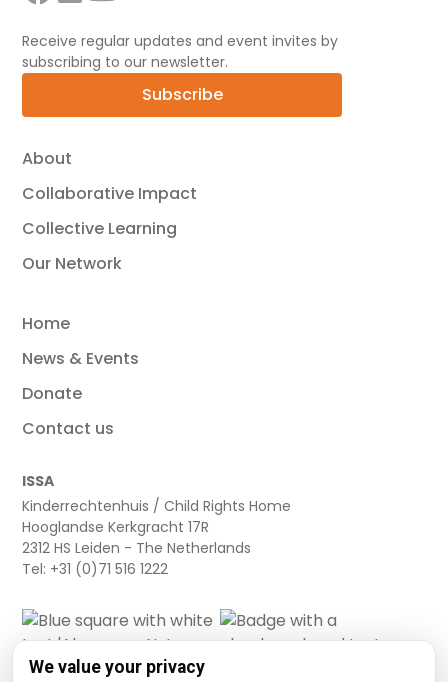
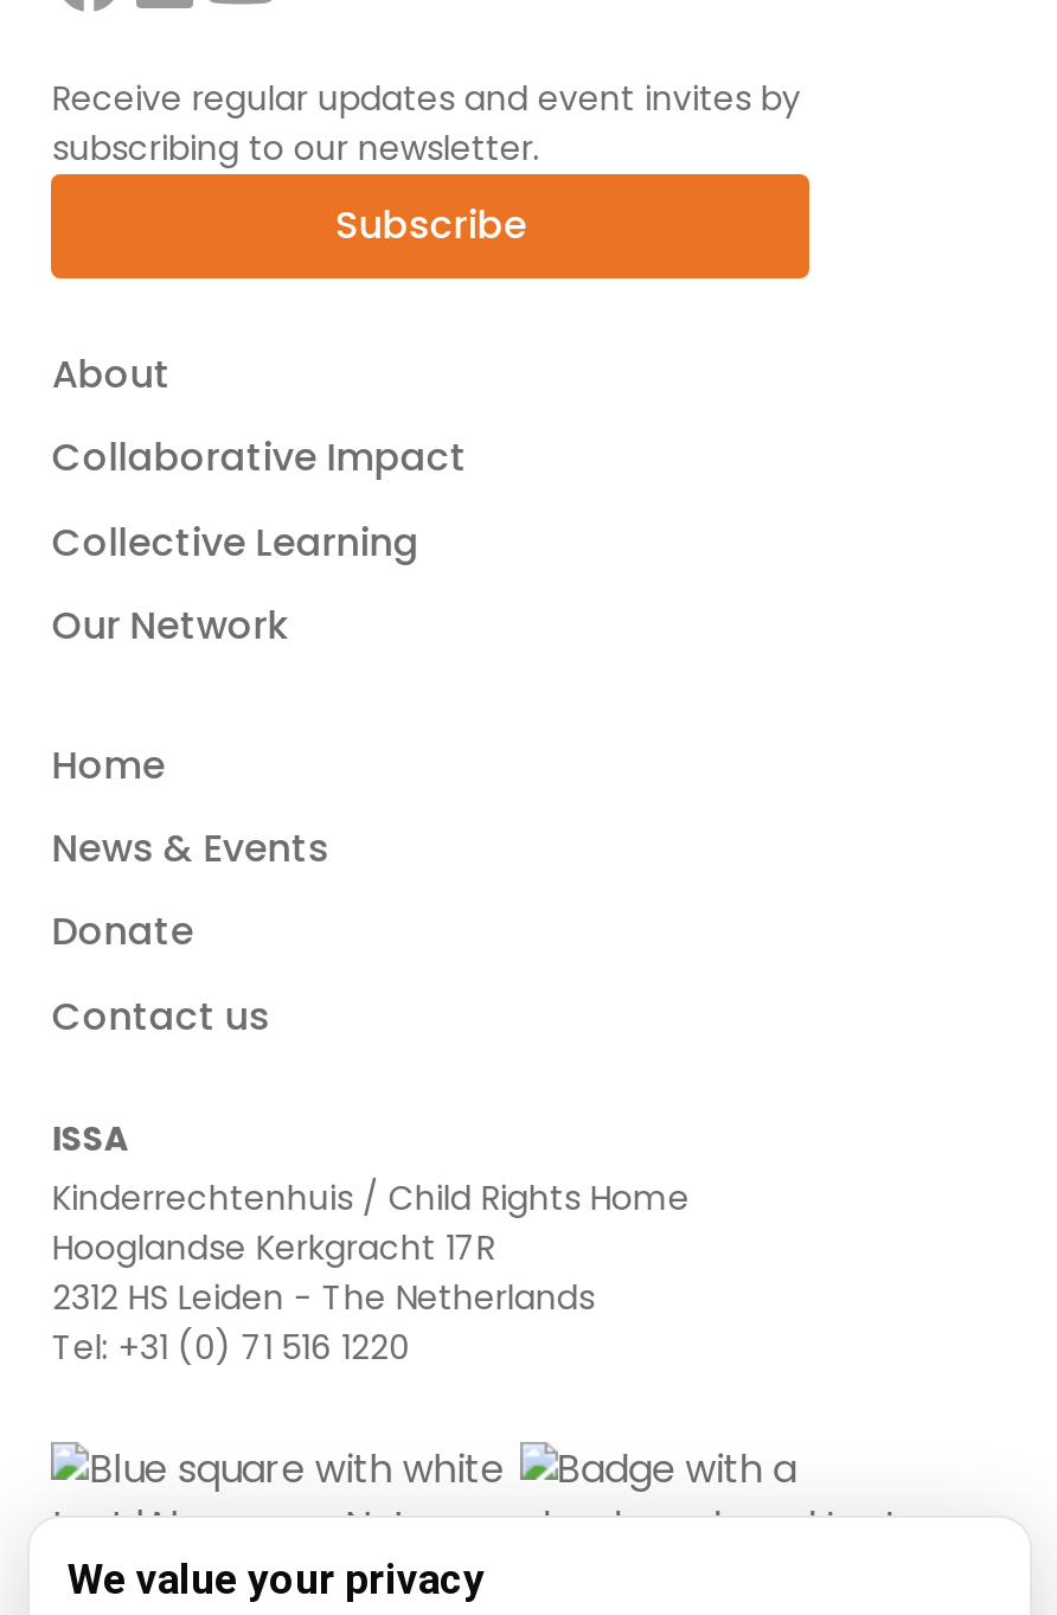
- Tel: +31 (0)71 516 1222
+ Tel: +31 (0) 71 516 1220
